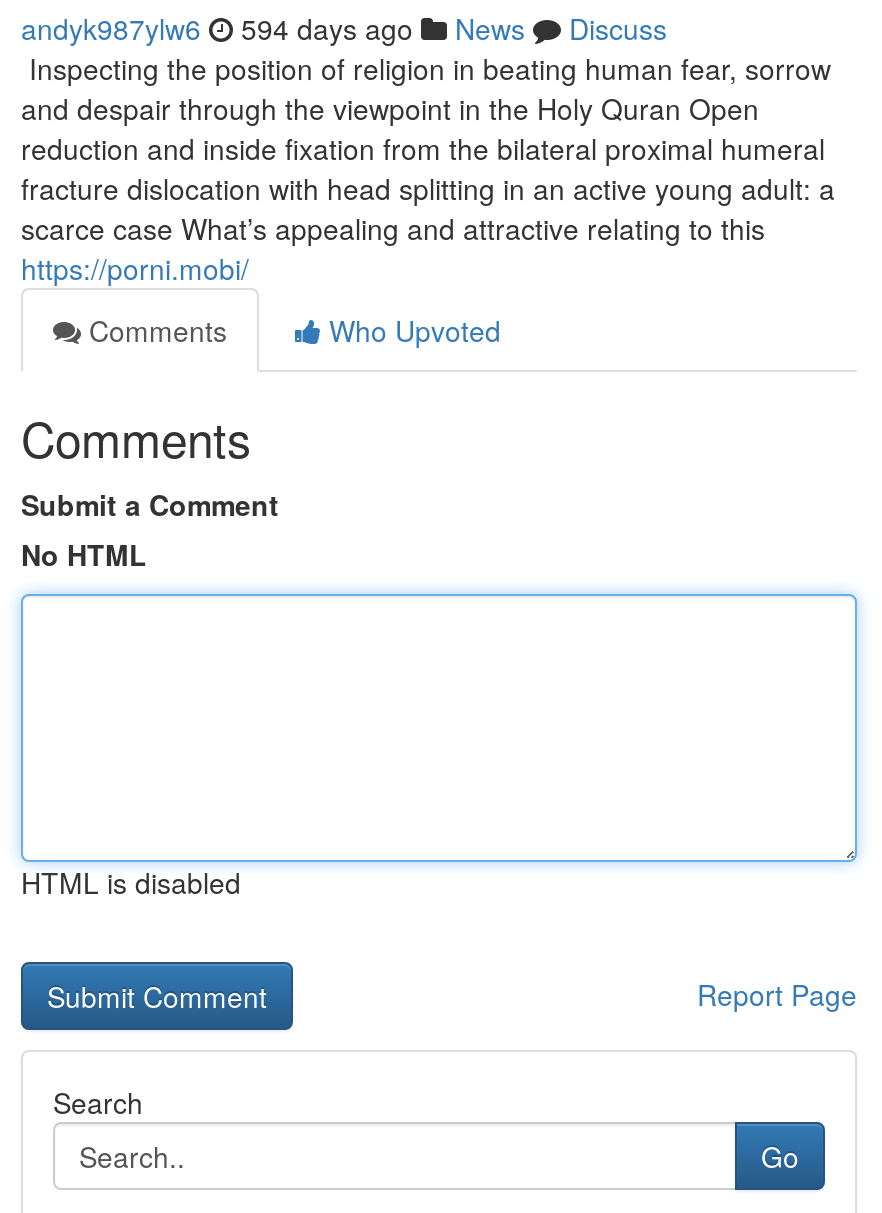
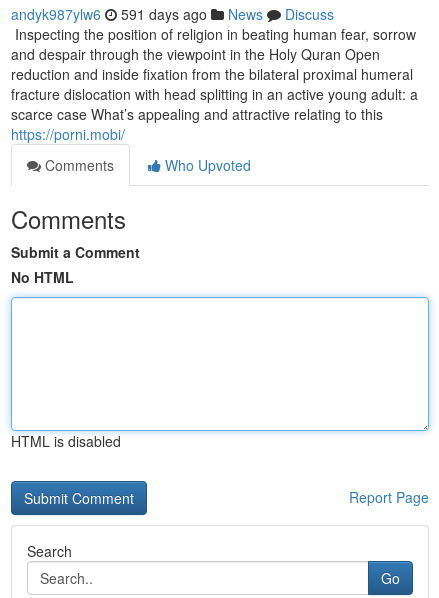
- andyk987ylw6 594 days ago News Discuss
+ andyk987ylw6 591 days ago News Discuss
